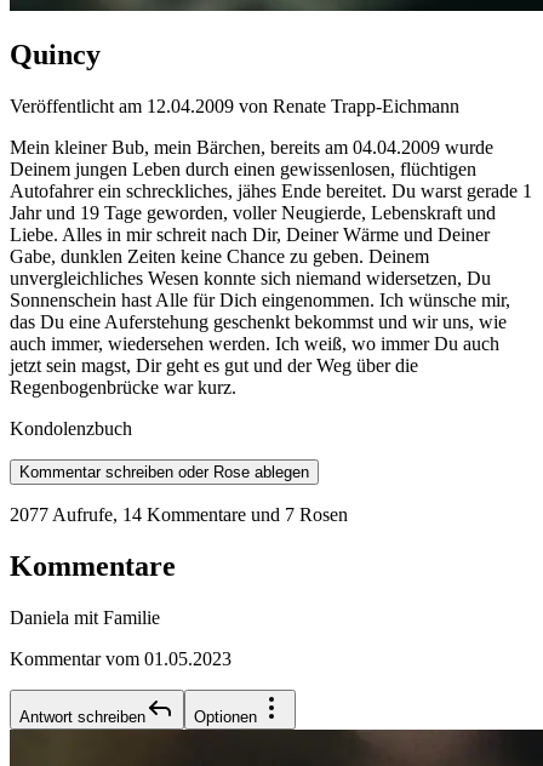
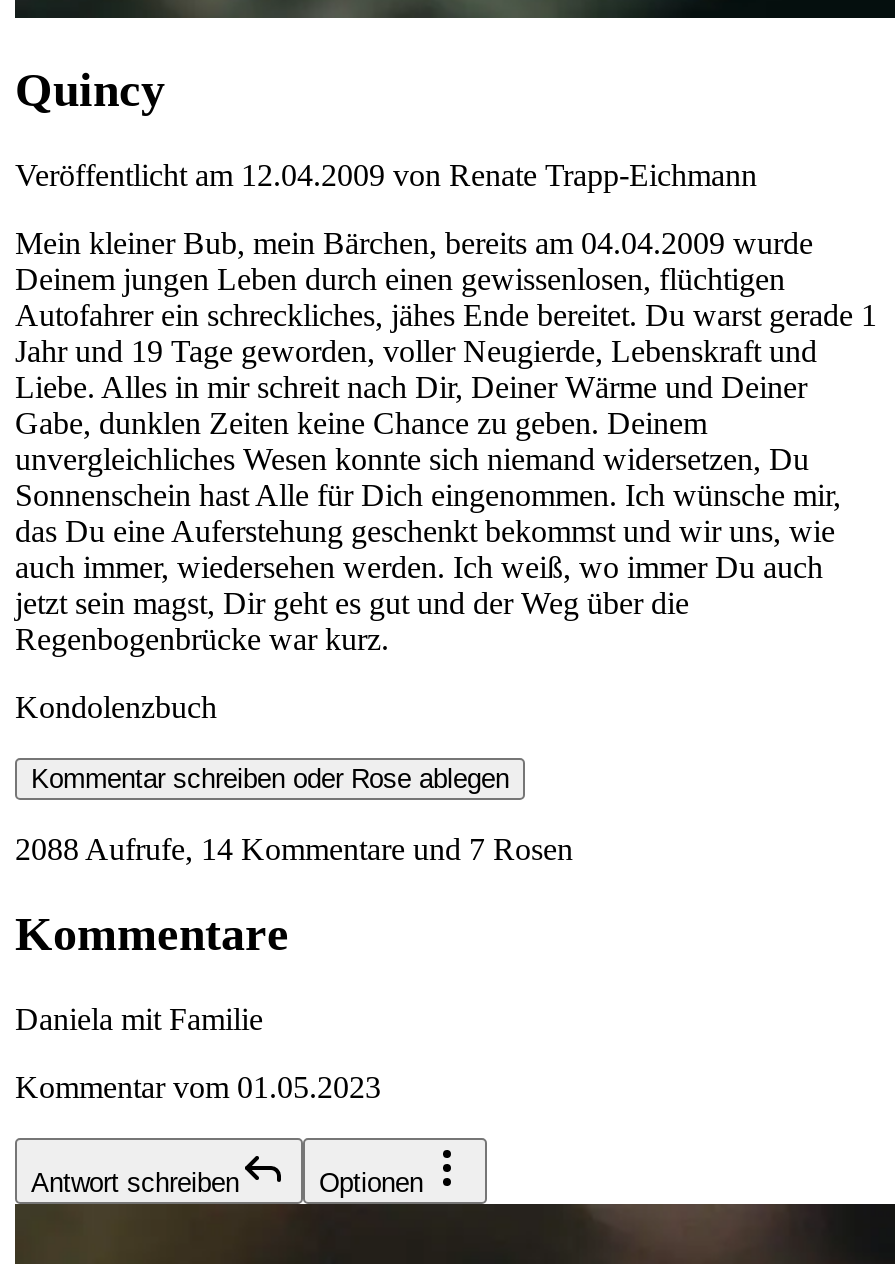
- 2077 Aufrufe, 14 Kommentare und 7 Rosen
+ 2088 Aufrufe, 14 Kommentare und 7 Rosen
